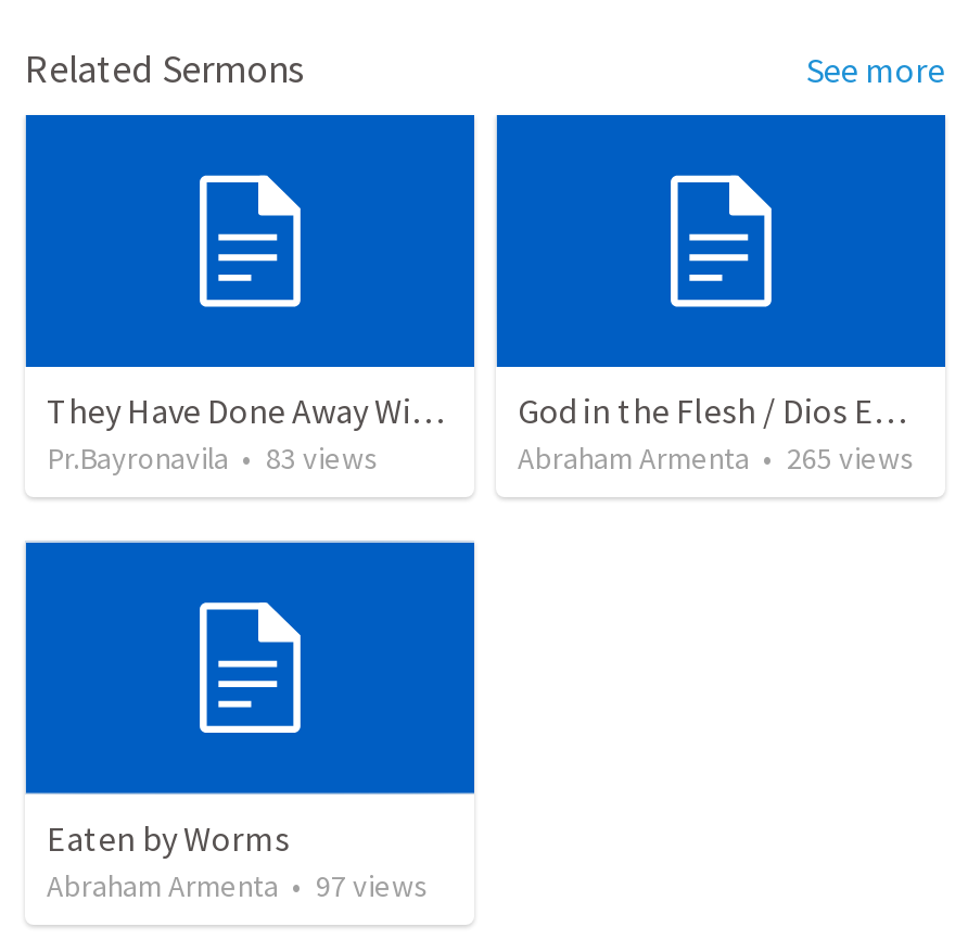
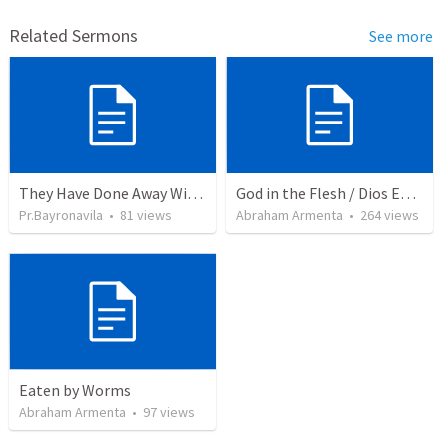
- Pr.Bayronavila • 83 views
+ Pr.Bayronavila • 81 views

- Abraham Armenta • 265 views
+ Abraham Armenta • 264 views
